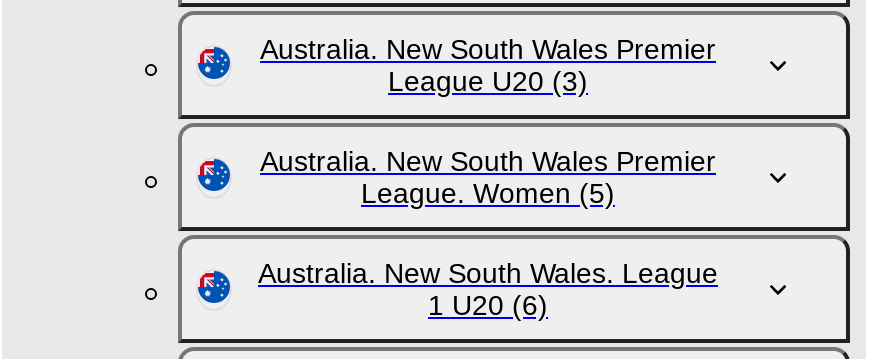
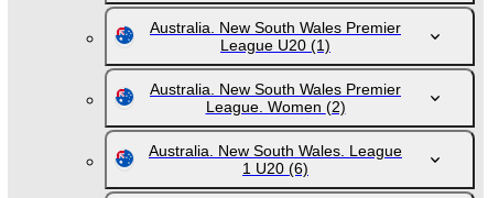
- League U20 (3)
+ League U20 (1)

- League. Women (5)
+ League. Women (2)
